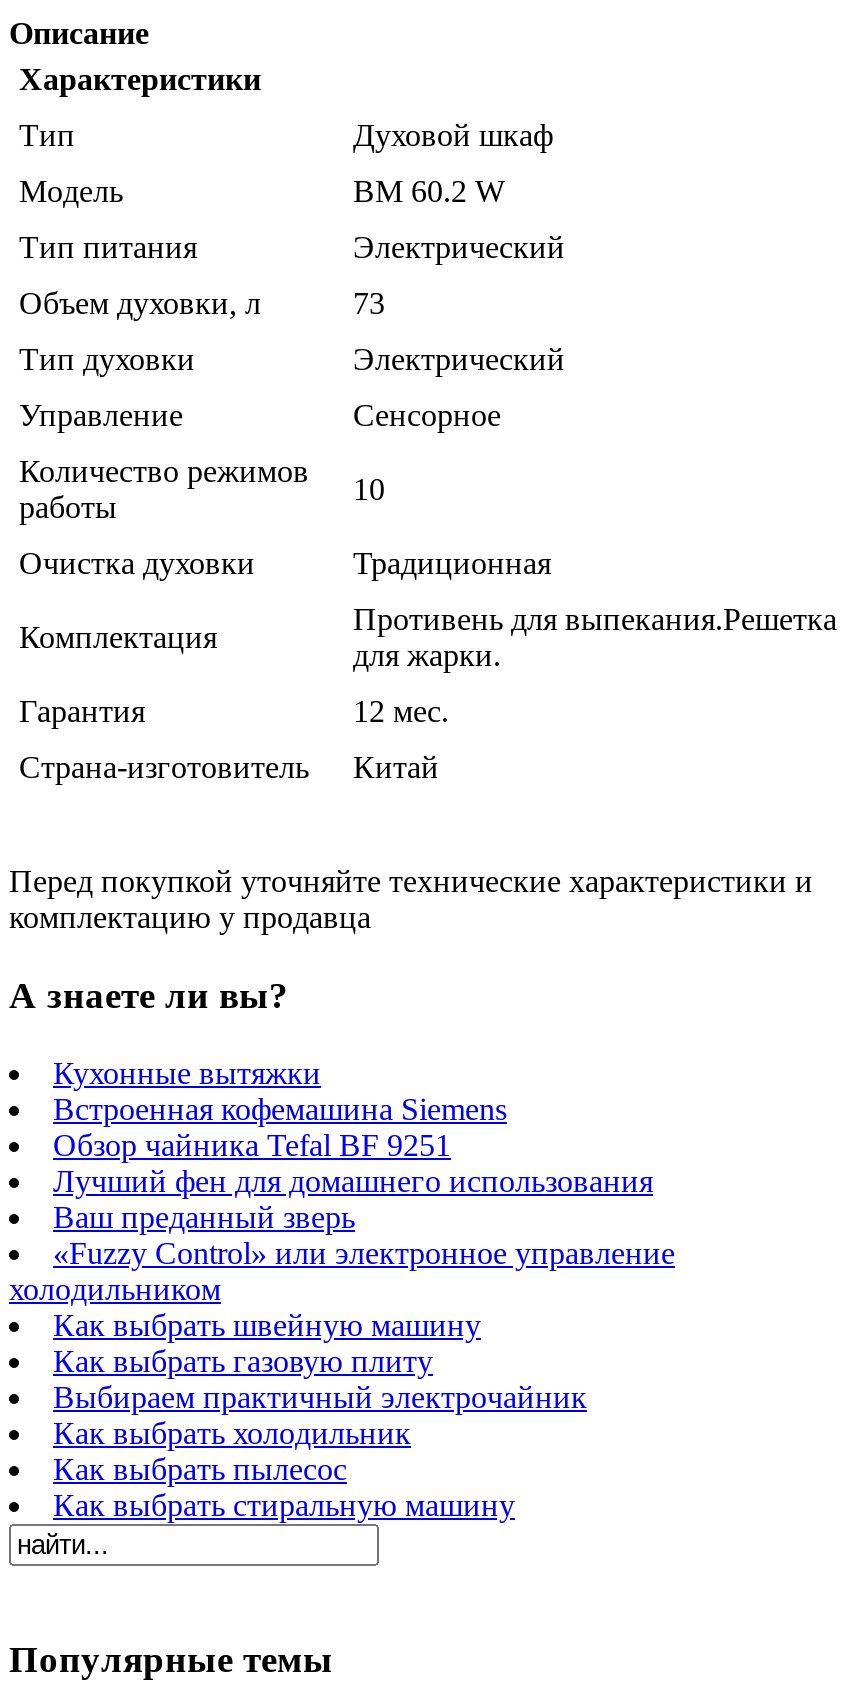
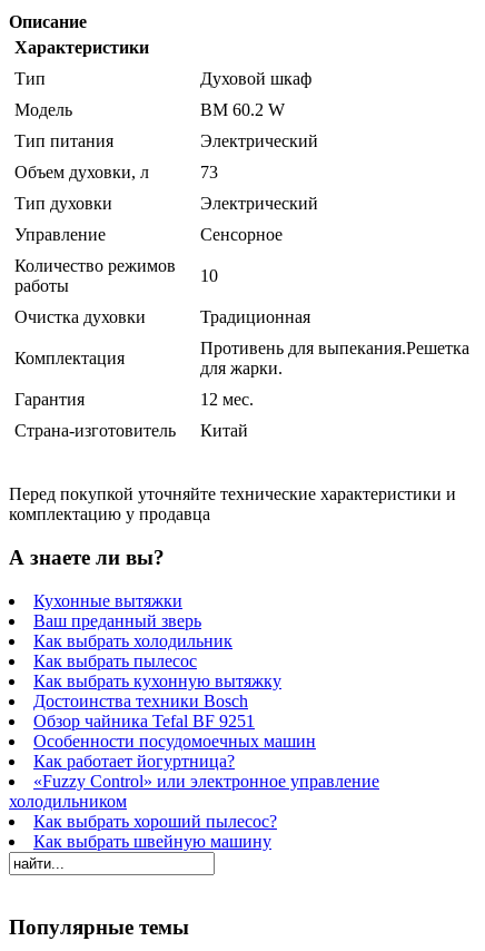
- Встроенная кофемашина Siemens
- Лучший фен для домашнего использования

moved down: Обзор чайника Tefal BF 9251

moved up: Ваш преданный зверь

moved down: «Fuzzy Control» или электронное управление | холодильником

moved down: Как выбрать швейную машину

- Как выбрать газовую плиту
- Выбираем практичный электрочайник

moved up: Как выбрать холодильник | Как выбрать пылесос

- Как выбрать стиральную машину
+ Как выбрать кухонную вытяжку
+ Достоинства техники Bosch
+ Особенности посудомоечных машин
+ Как работает йогуртница?
+ Как выбрать хороший пылесос?
